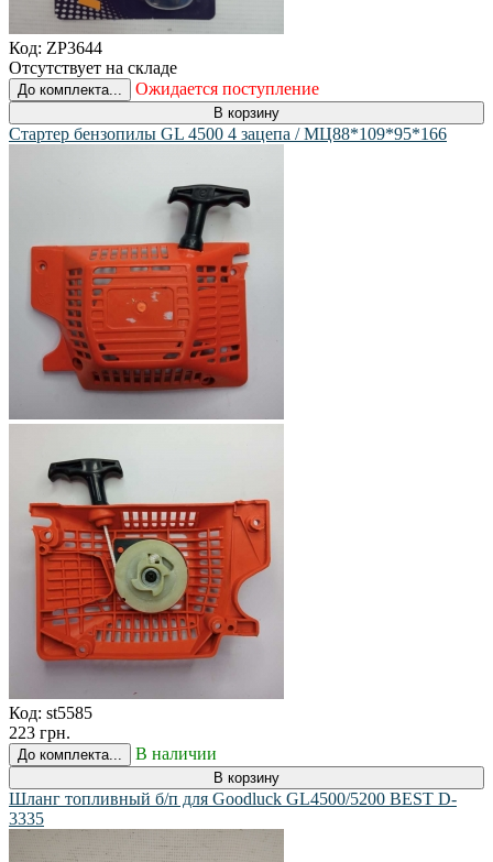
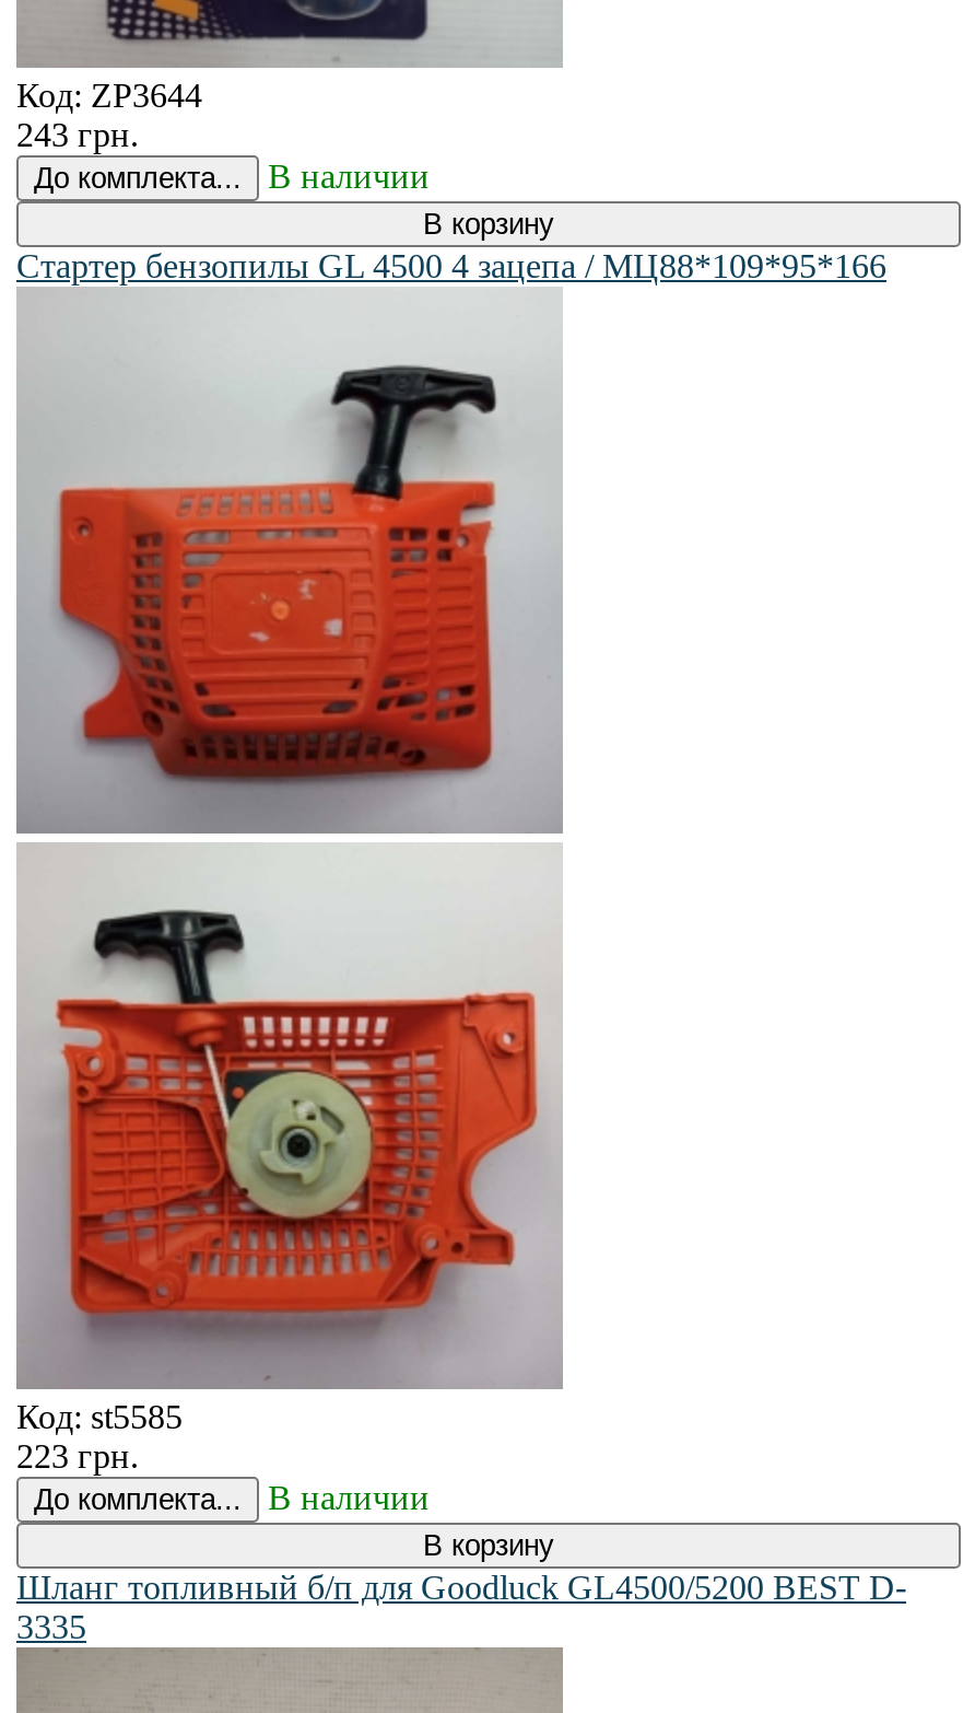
- Отсутствует на складе
+ 243 грн.

- Ожидается поступление
+ В наличии
